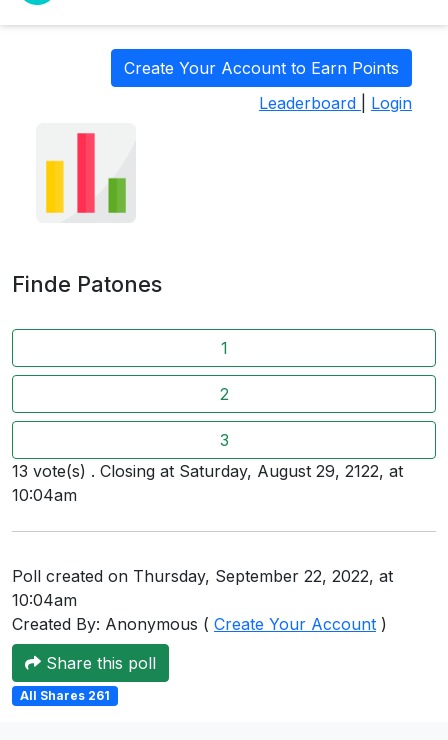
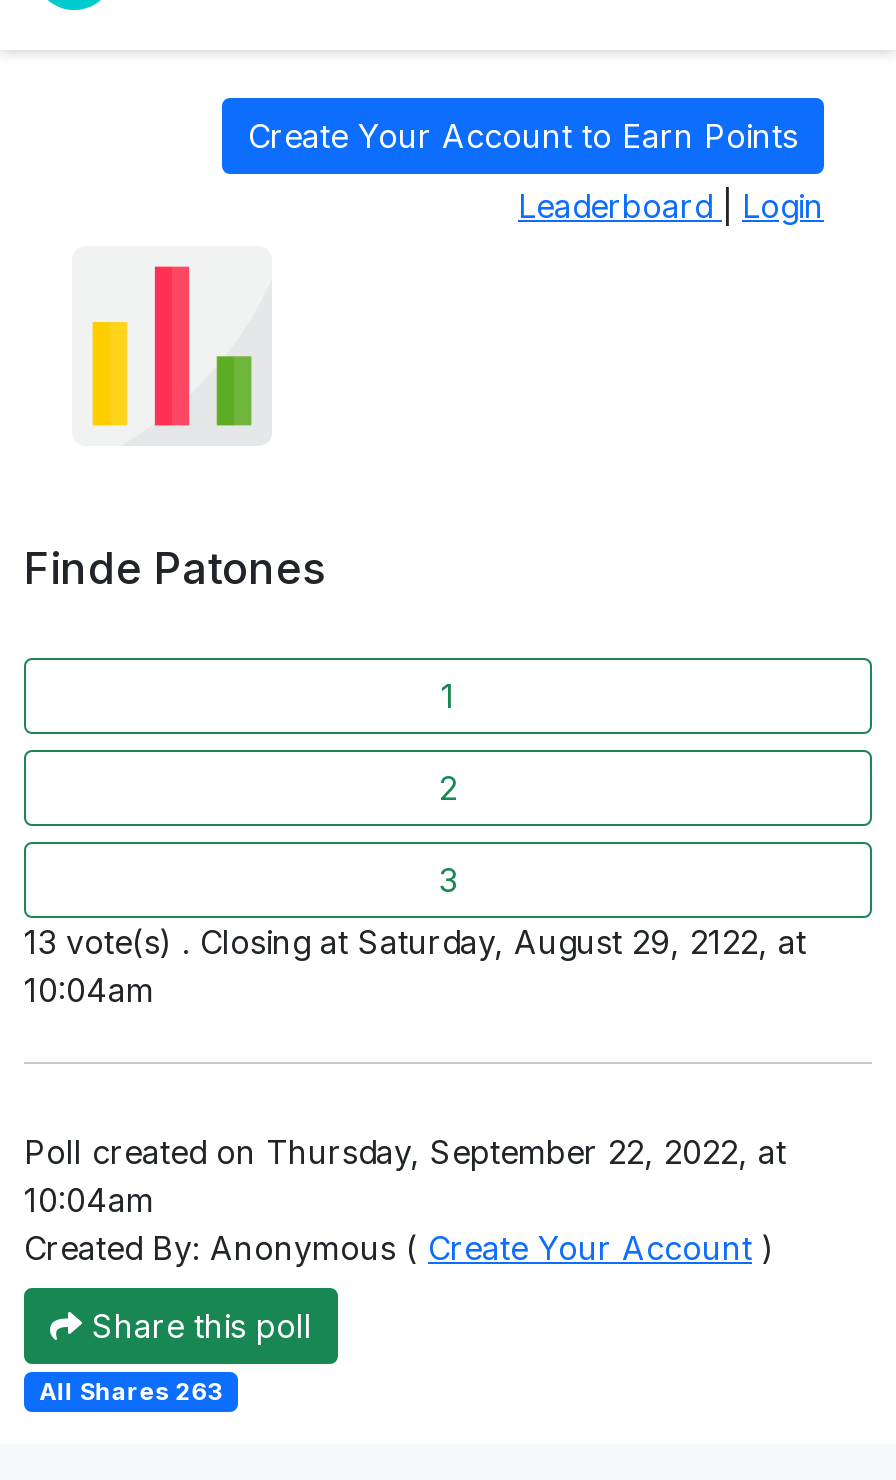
- All Shares 261
+ All Shares 263
